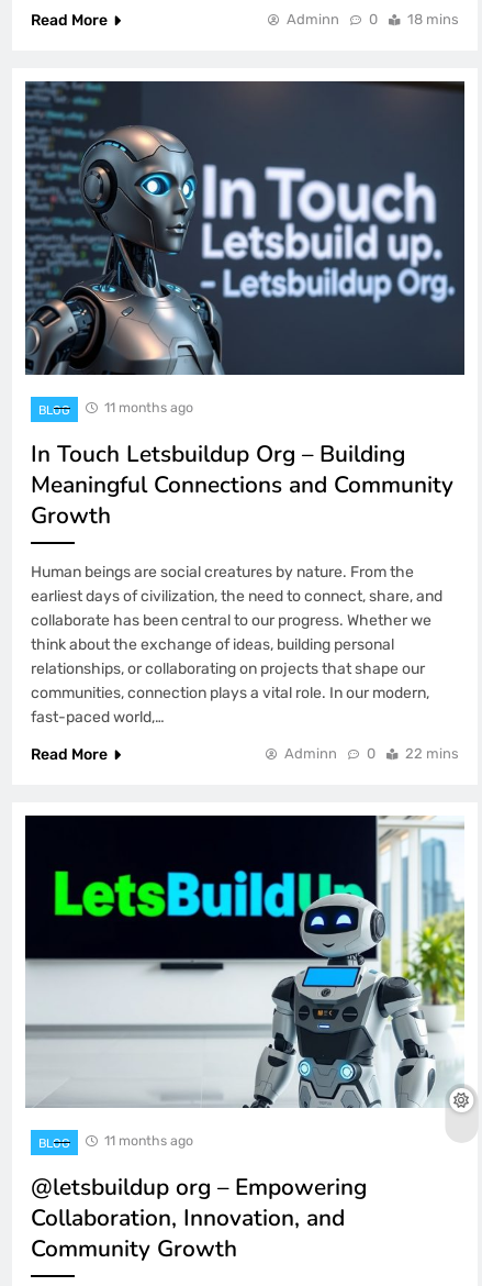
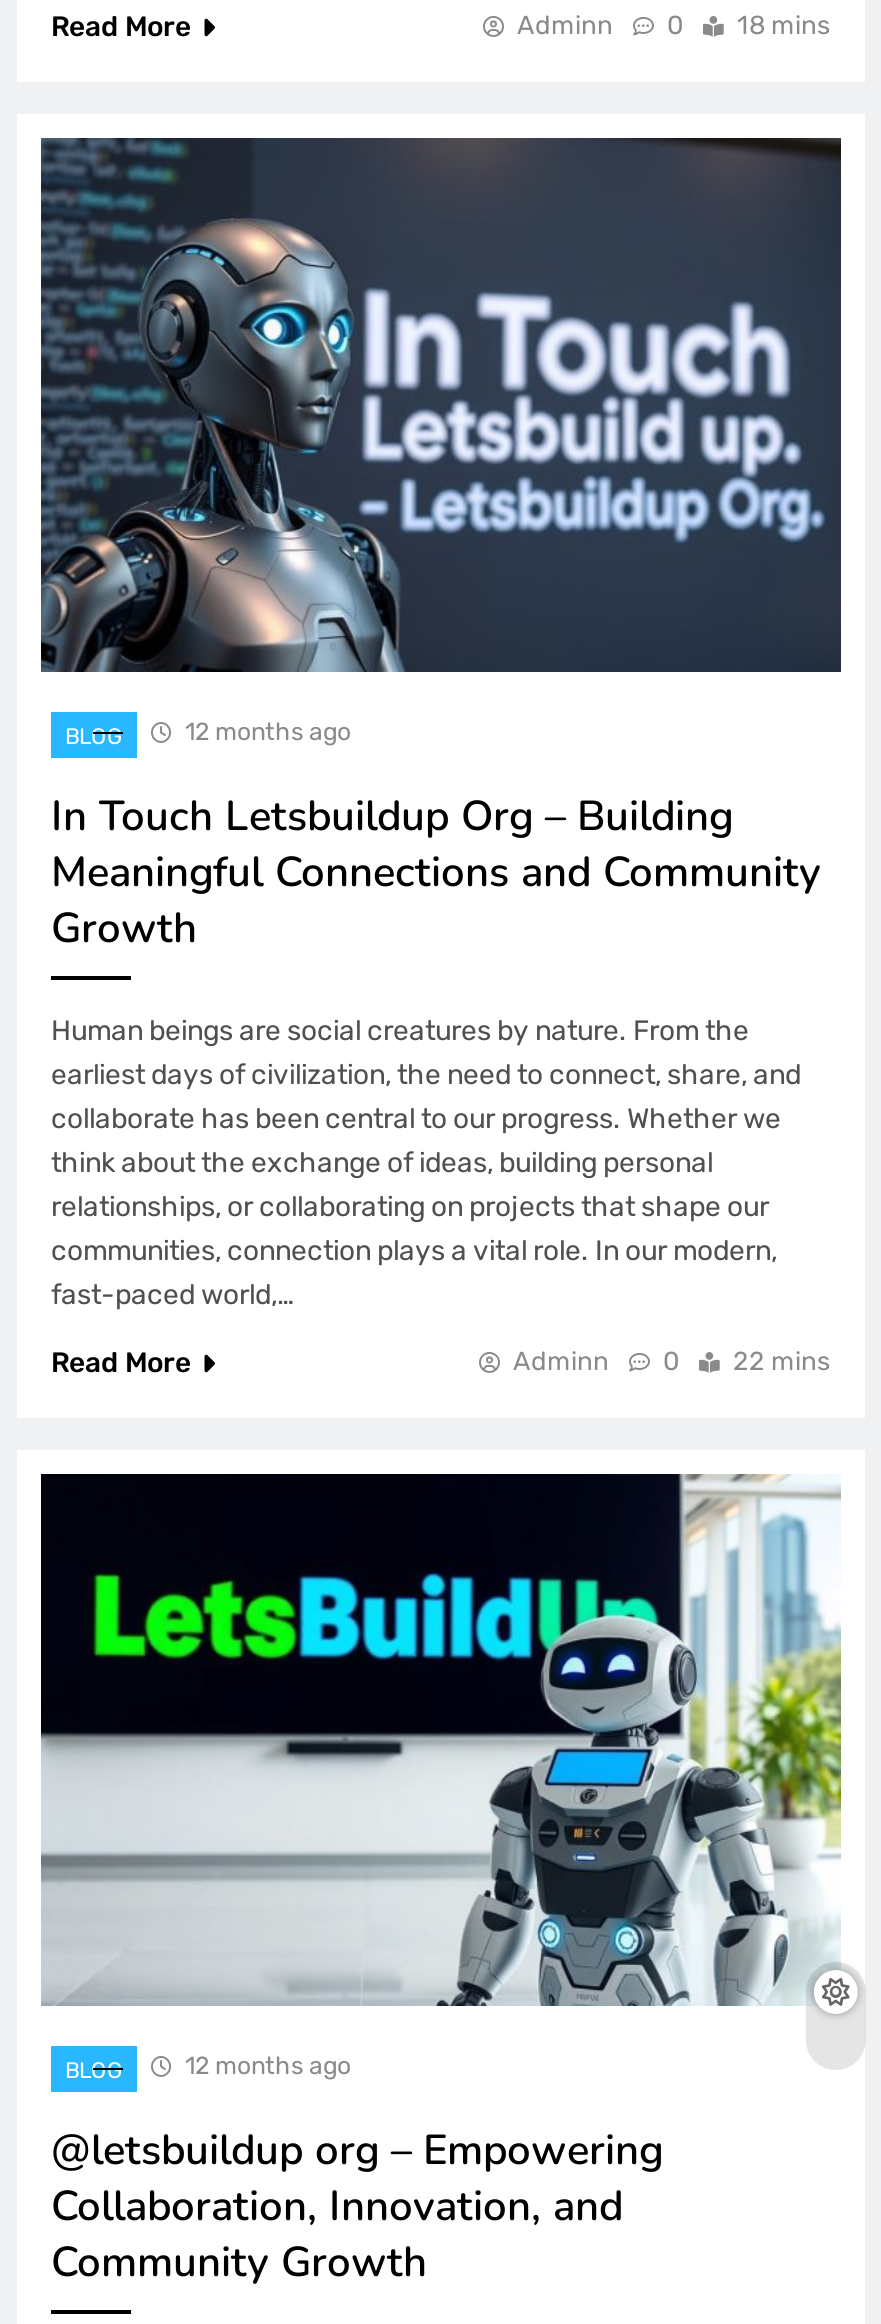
- 11 months ago
+ 12 months ago

- 11 months ago
+ 12 months ago
